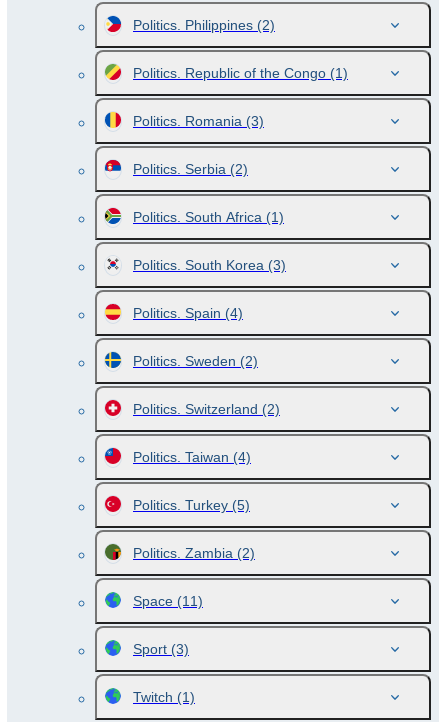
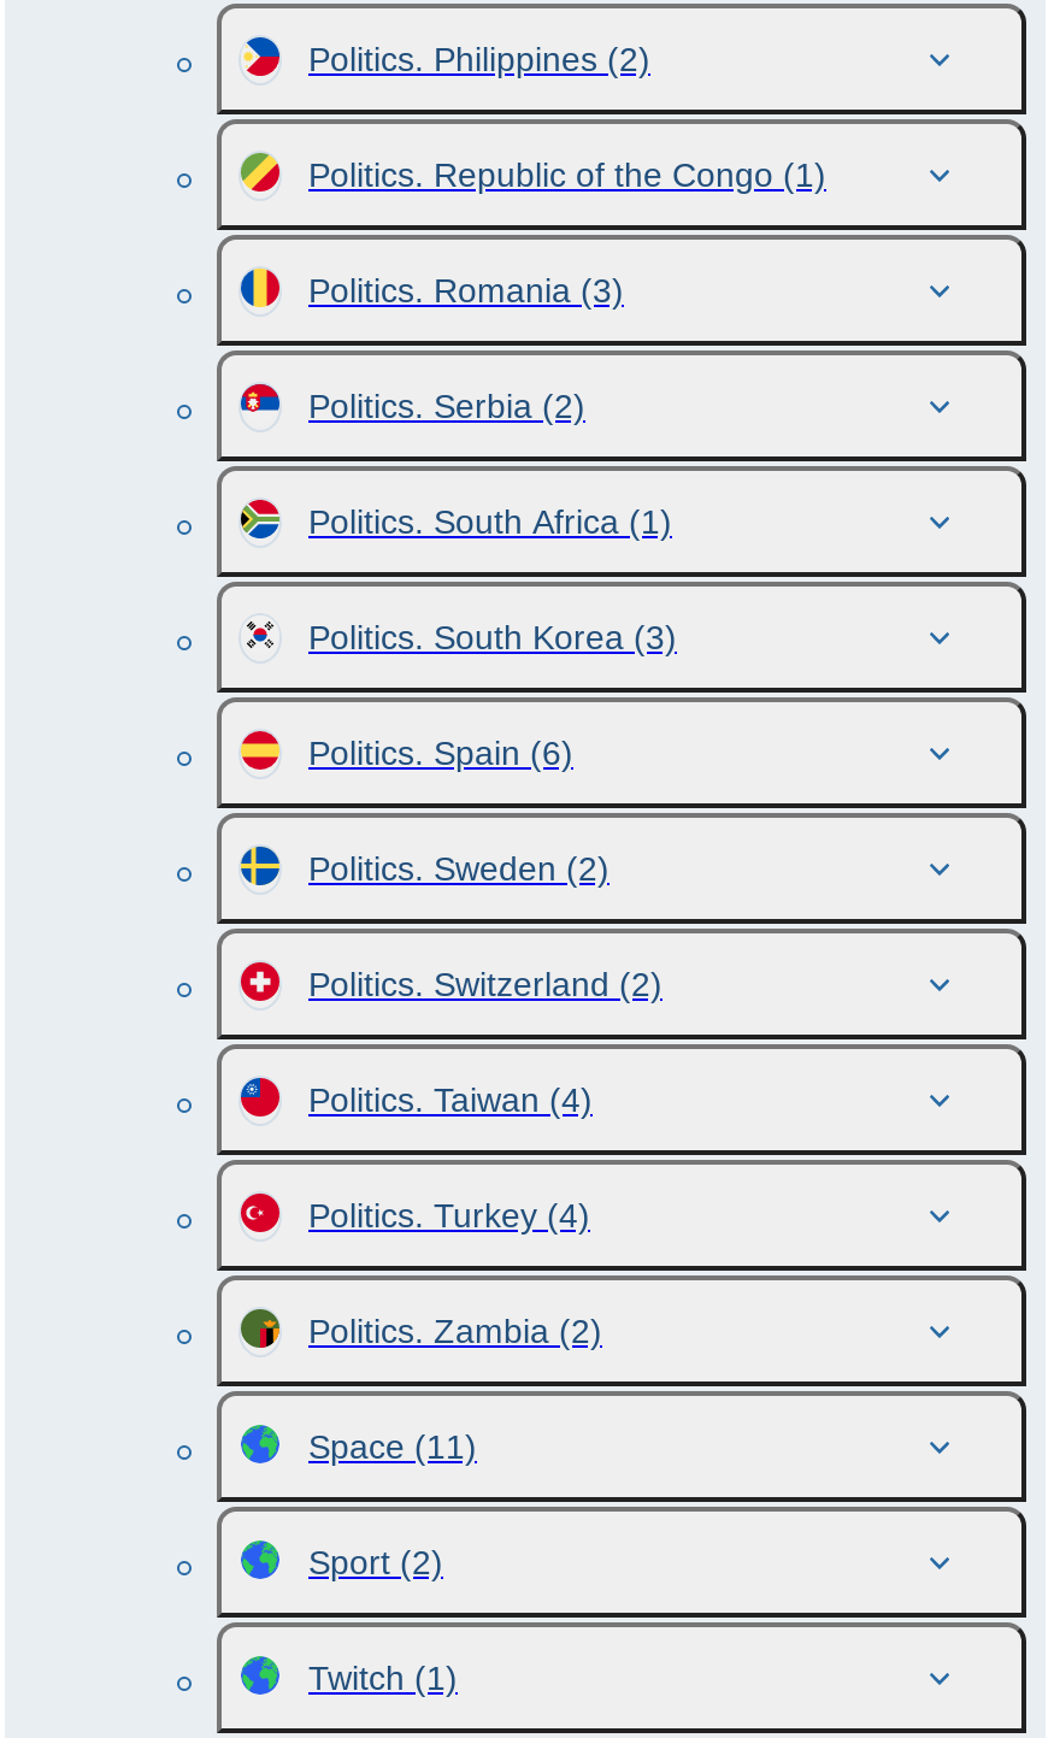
- Politics. Spain (4)
+ Politics. Spain (6)

- Politics. Turkey (5)
+ Politics. Turkey (4)

- Sport (3)
+ Sport (2)
